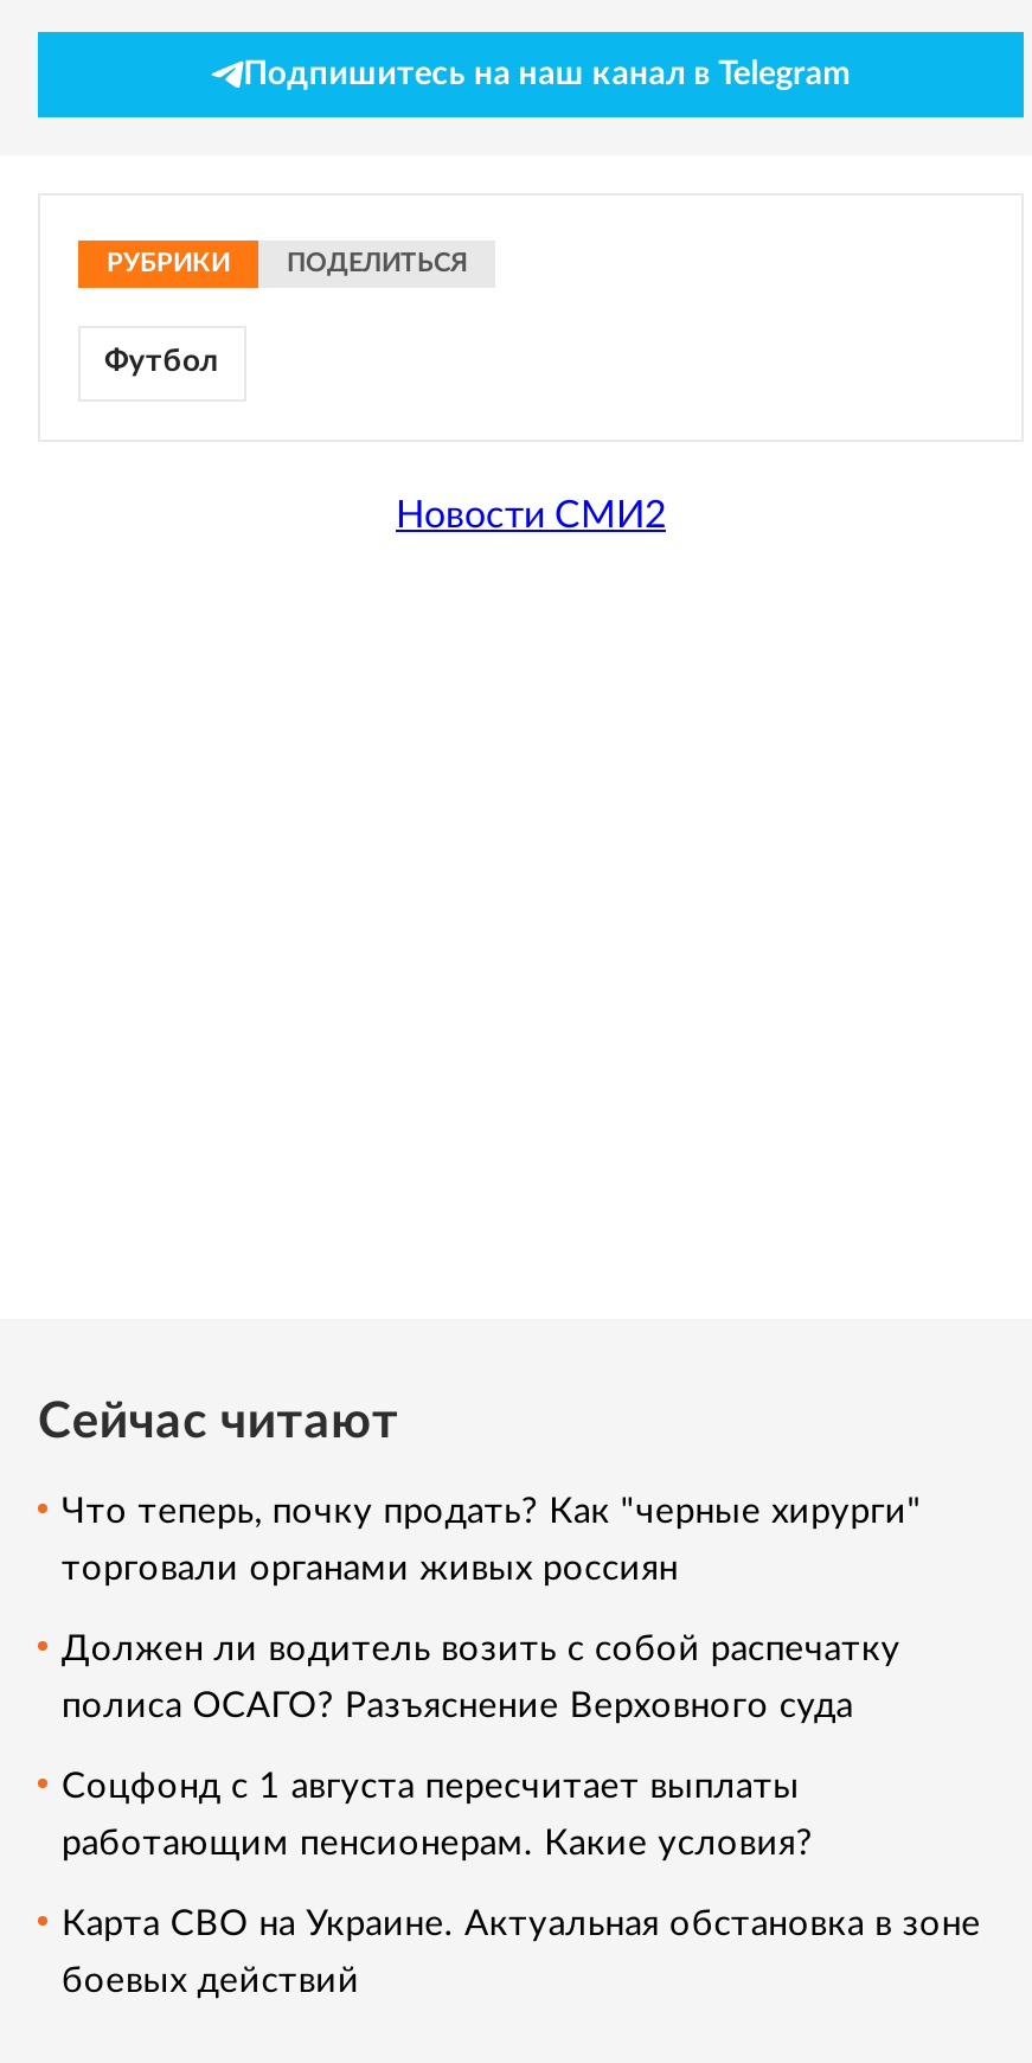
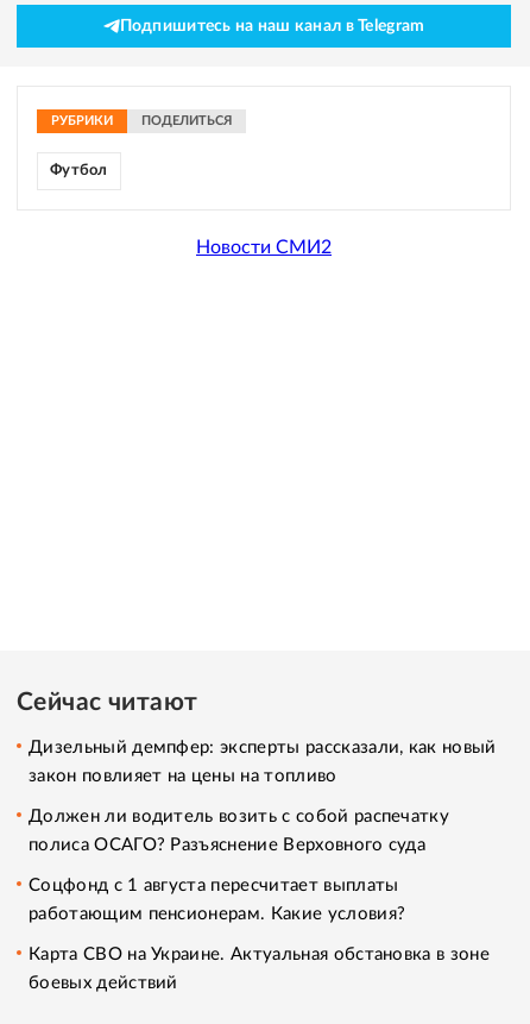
- Что теперь, почку продать? Как "черные хирурги"
+ Дизельный демпфер: эксперты рассказали, как новый

- торговали органами живых россиян
+ закон повлияет на цены на топливо
